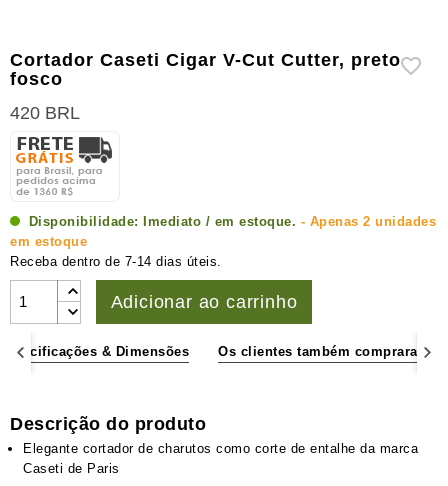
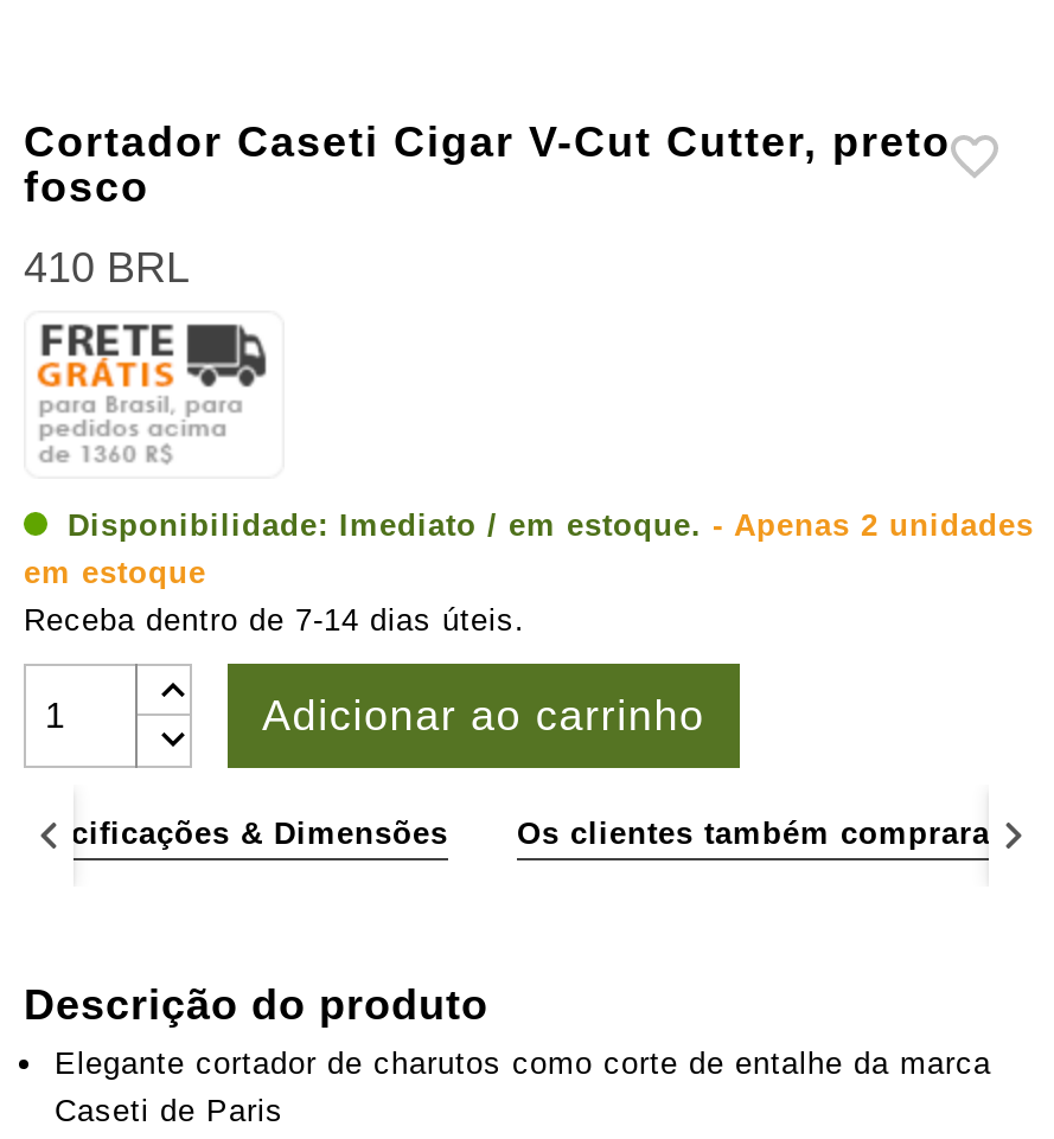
- 420 BRL
+ 410 BRL
